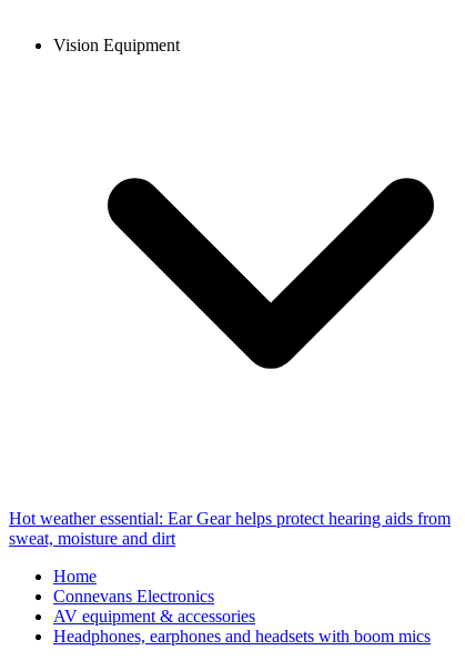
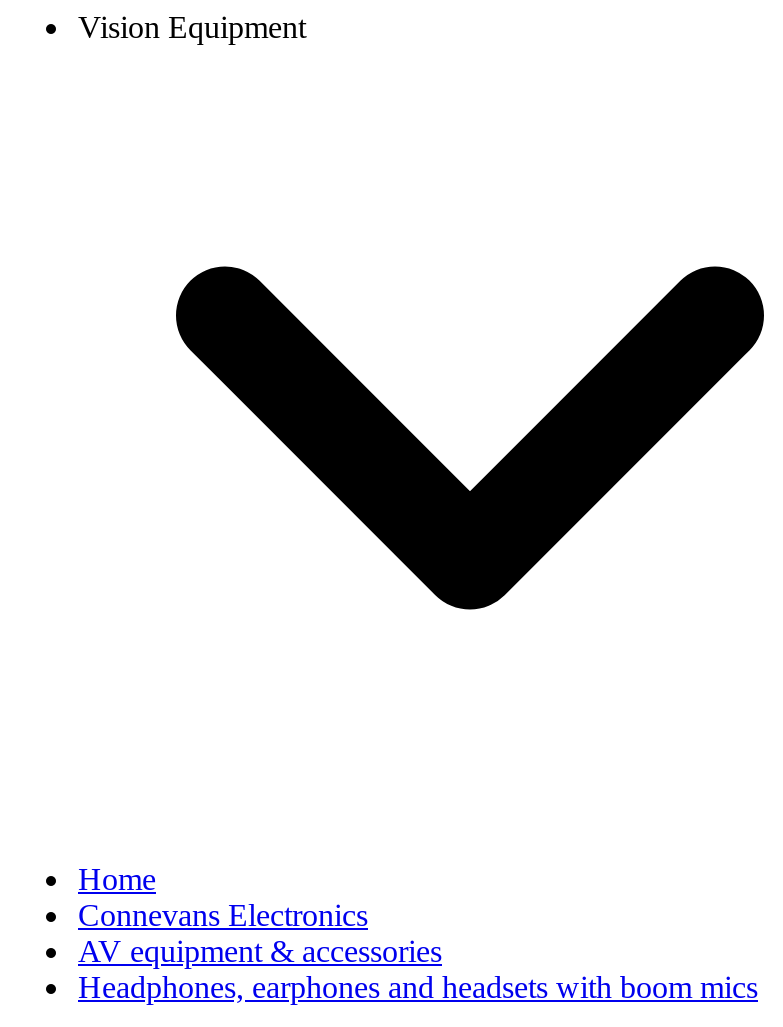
- Hot weather essential: Ear Gear helps protect hearing aids from
- sweat, moisture and dirt
